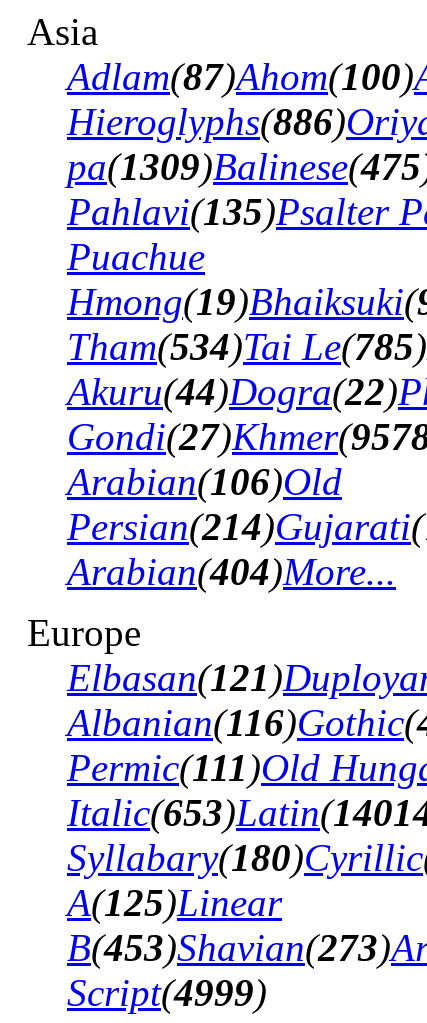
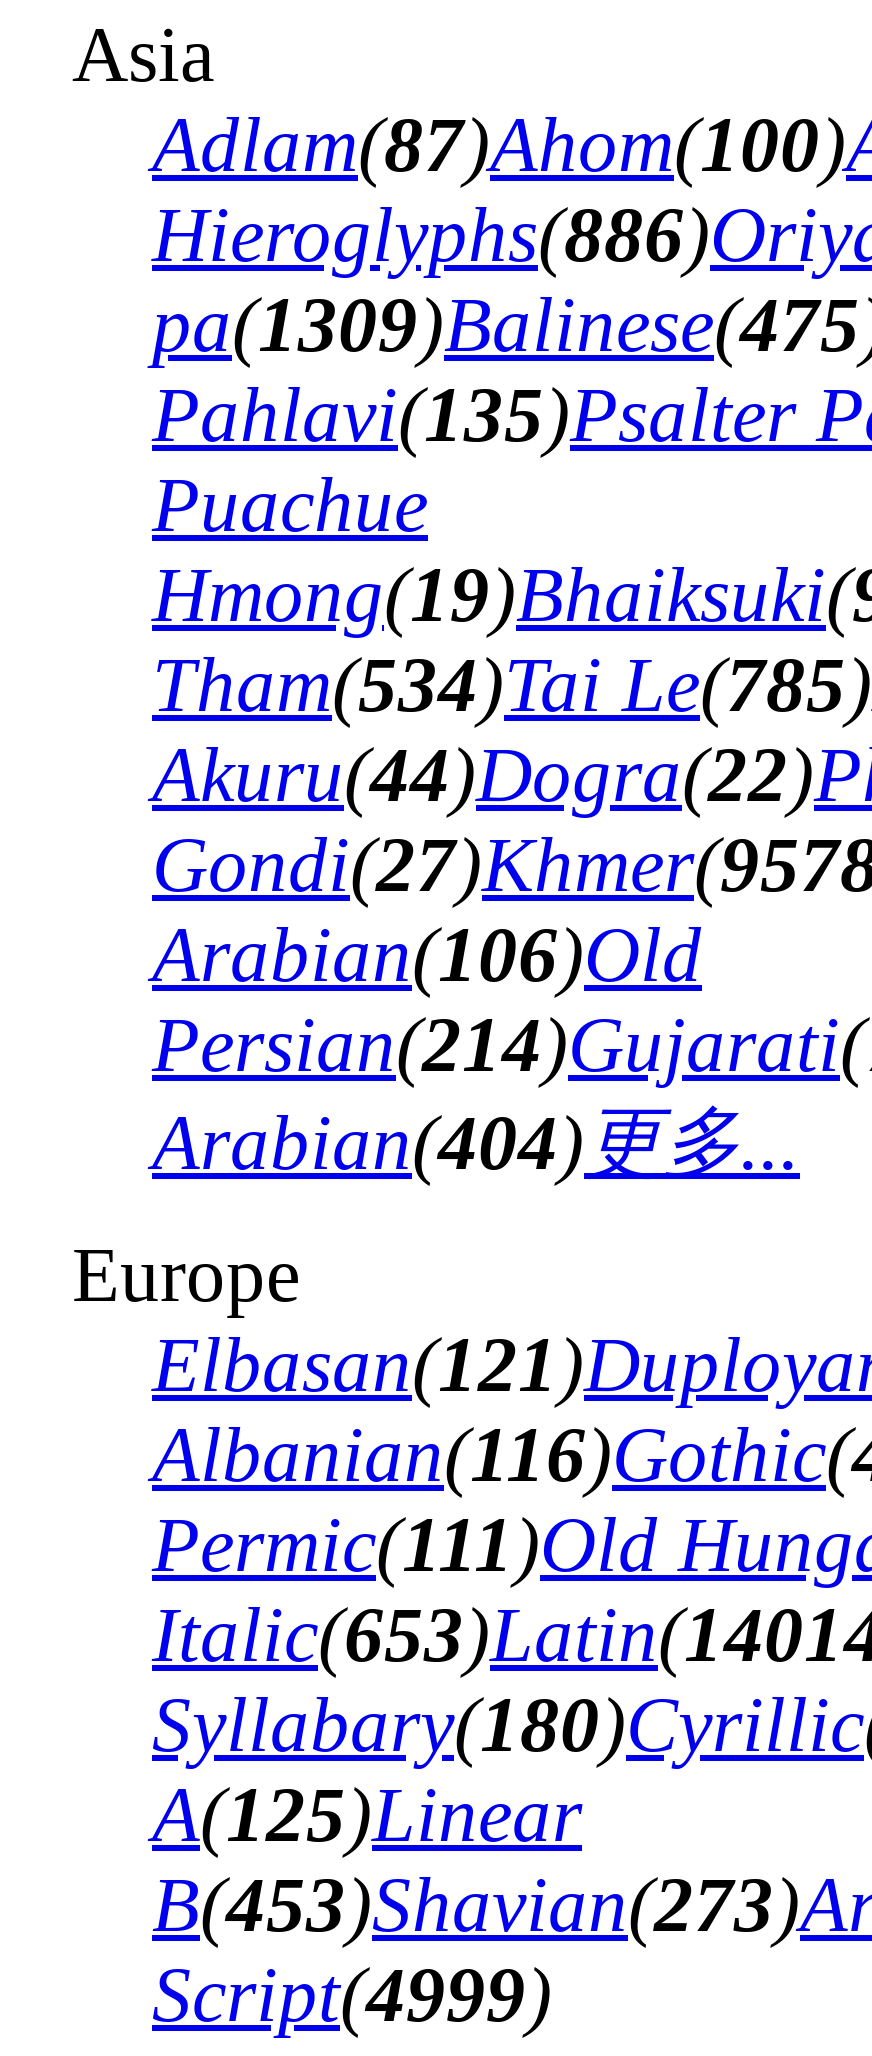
- Arabian(404)More...
+ Arabian(404)更多...
